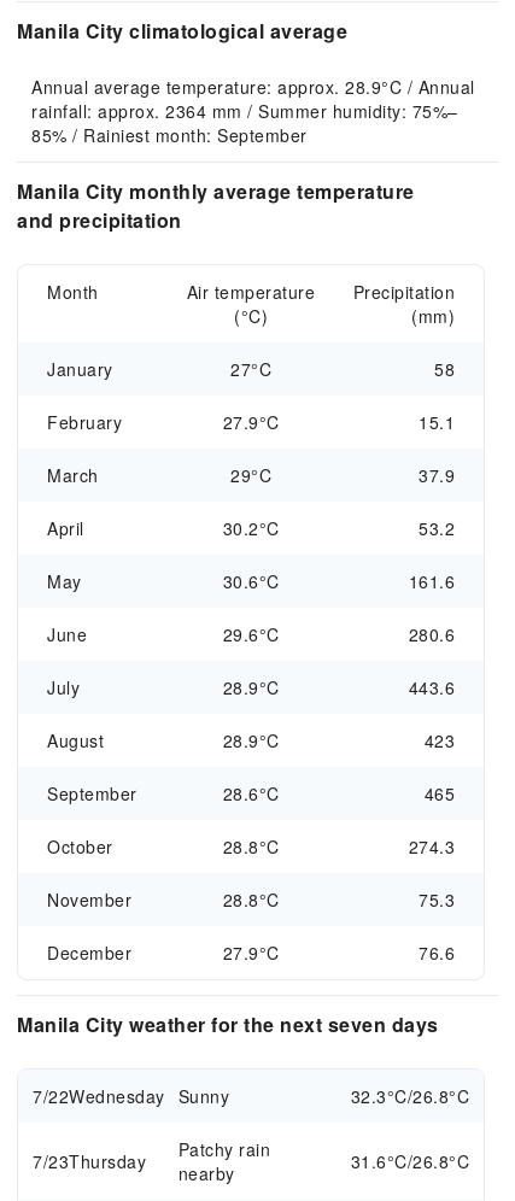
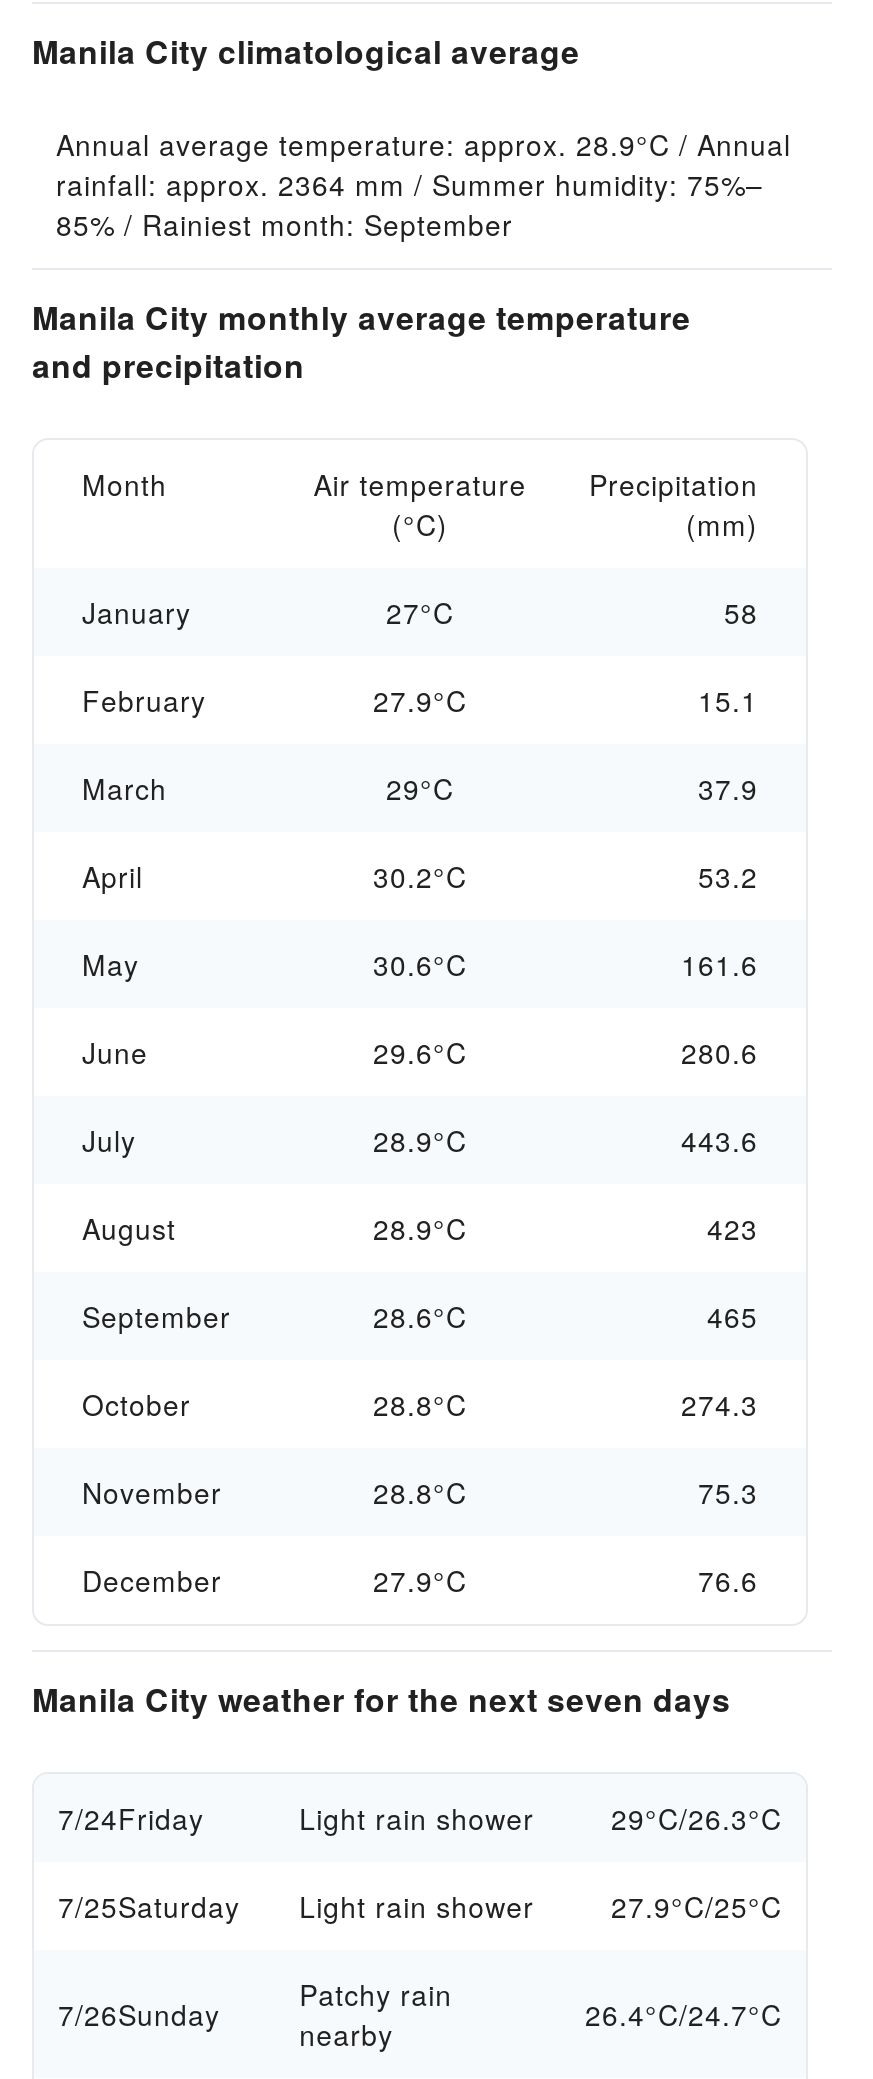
- 7/22Wednesday Sunny
- 32.3°C/26.8°C
- 7/23Thursday
+ 7/24Friday
+ Light rain shower
+ 29°C/26.3°C
+ 7/25Saturday
+ Light rain shower
+ 27.9°C/25°C
+ 7/26Sunday

- 31.6°C/26.8°C
+ 26.4°C/24.7°C
